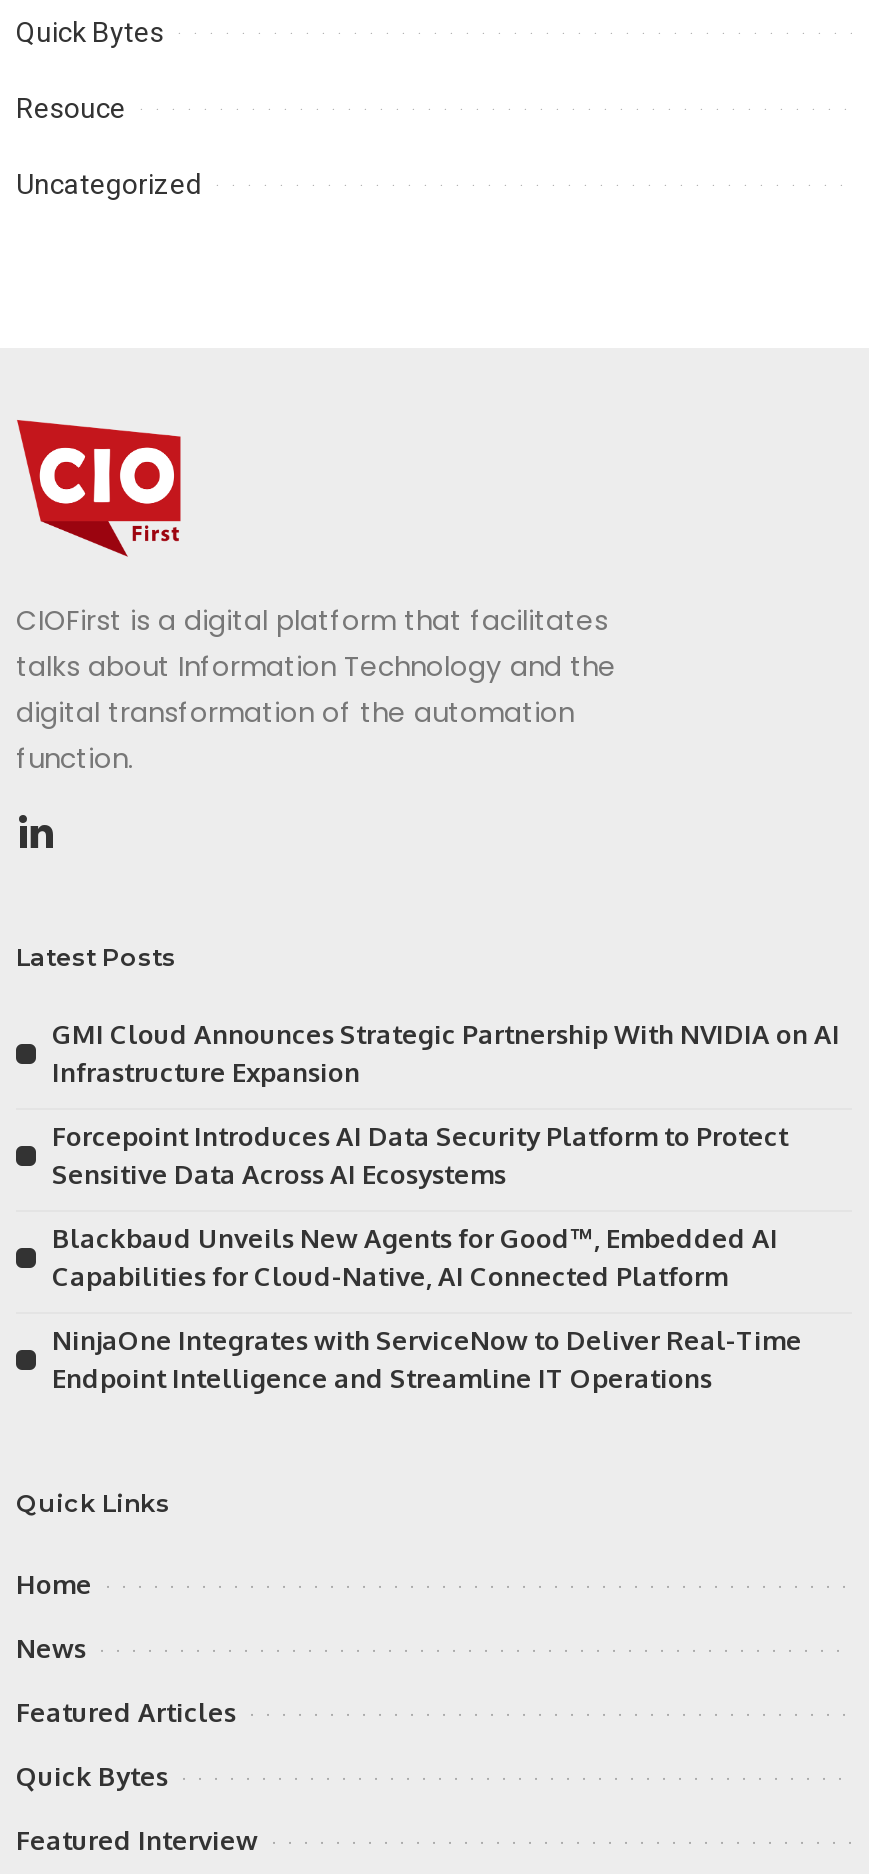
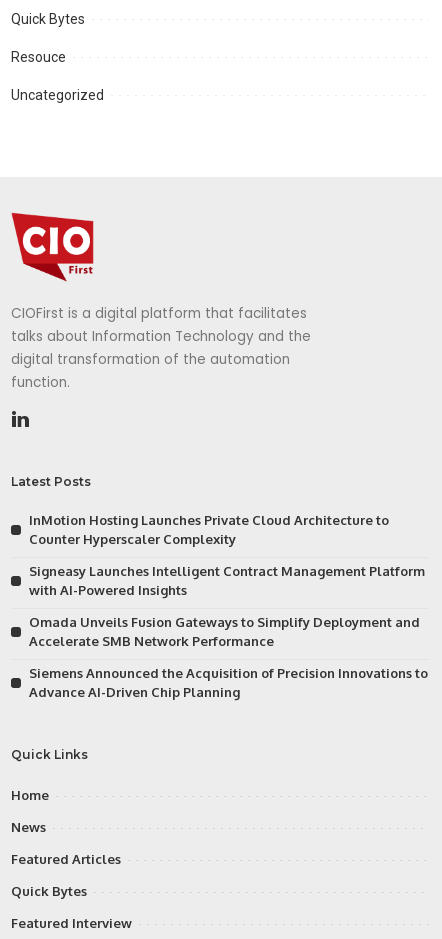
- GMI Cloud Announces Strategic Partnership With NVIDIA on AI
- Infrastructure Expansion
+ InMotion Hosting Launches Private Cloud Architecture to
+ Counter Hyperscaler Complexity

- Forcepoint Introduces AI Data Security Platform to Protect
- Sensitive Data Across AI Ecosystems
+ Signeasy Launches Intelligent Contract Management Platform
+ with AI-Powered Insights

- Blackbaud Unveils New Agents for Good™, Embedded AI
- Capabilities for Cloud-Native, AI Connected Platform
+ Omada Unveils Fusion Gateways to Simplify Deployment and
+ Accelerate SMB Network Performance

- NinjaOne Integrates with ServiceNow to Deliver Real-Time
- Endpoint Intelligence and Streamline IT Operations
+ Siemens Announced the Acquisition of Precision Innovations to
+ Advance AI-Driven Chip Planning
